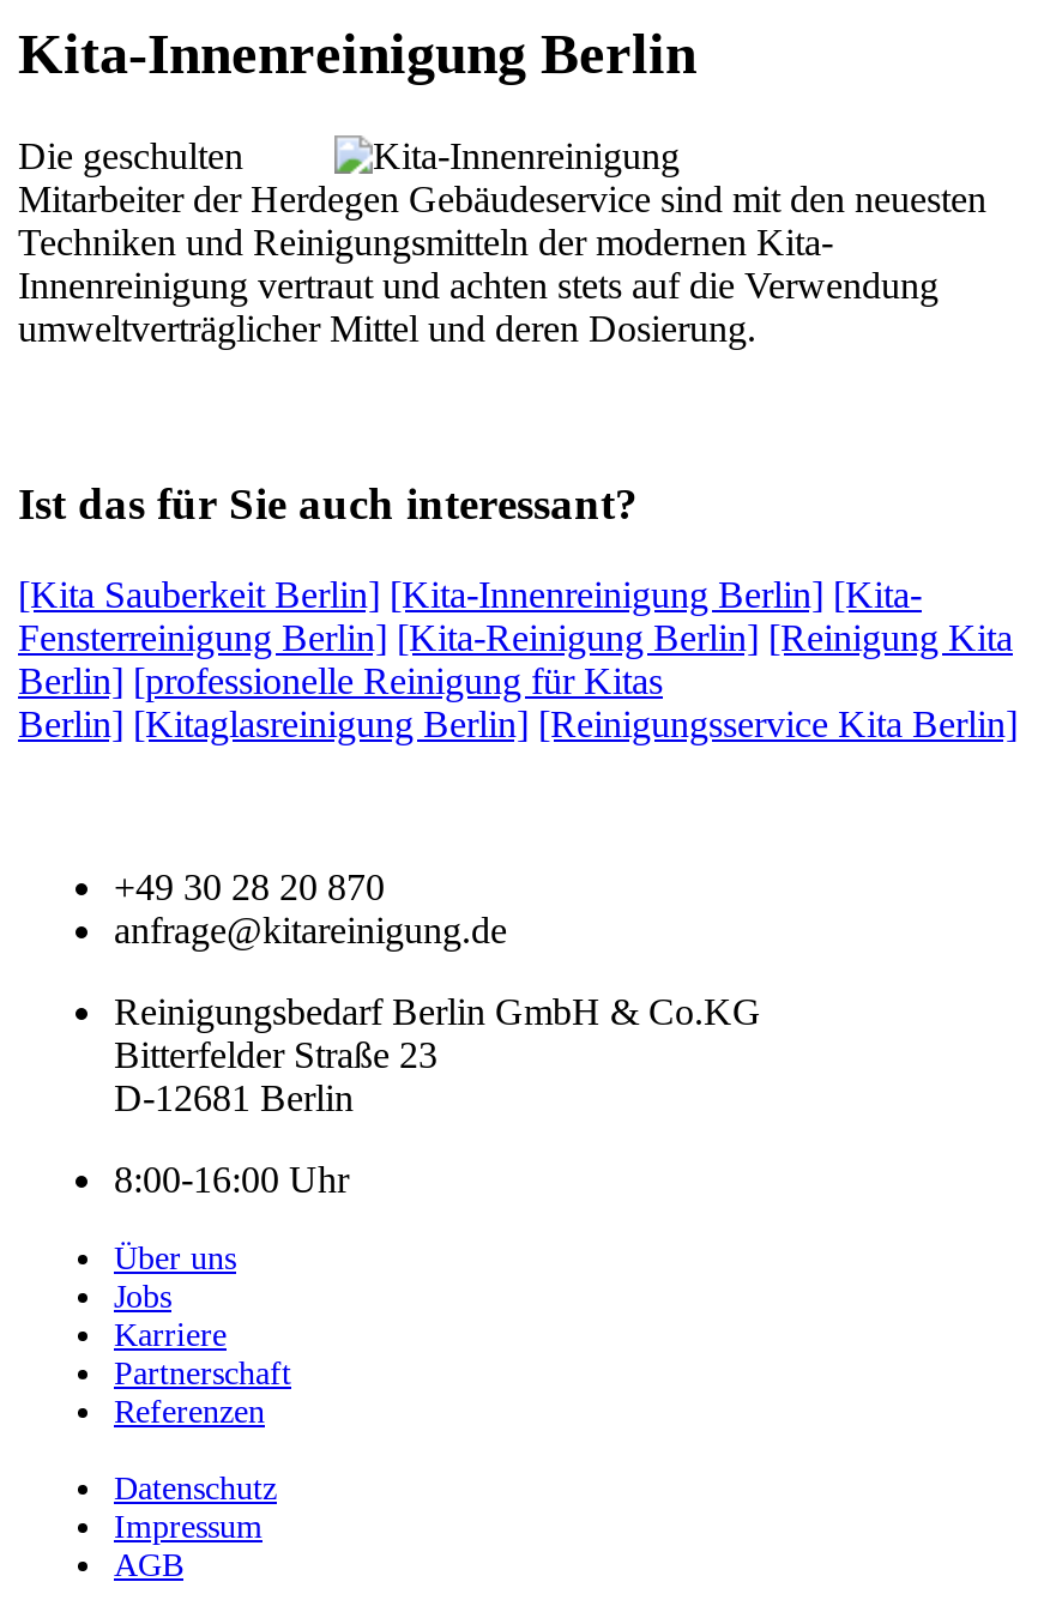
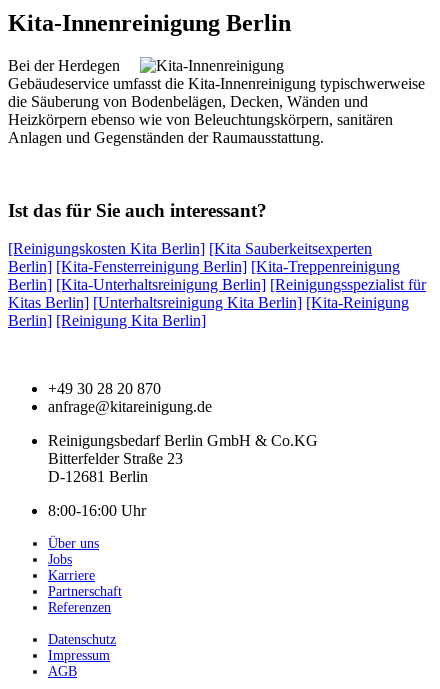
- Die geschulten
- Mitarbeiter der Herdegen Gebäudeservice sind mit den neuesten
- Techniken und Reinigungsmitteln der modernen Kita-
- Innenreinigung vertraut und achten stets auf die Verwendung
- umweltverträglicher Mittel und deren Dosierung.
+ Bei der Herdegen
+ Gebäudeservice umfasst die Kita-Innenreinigung typischwerweise
+ die Säuberung von Bodenbelägen, Decken, Wänden und
+ Heizkörpern ebenso wie von Beleuchtungskörpern, sanitären
+ Anlagen und Gegenständen der Raumausstattung.

- [Kita Sauberkeit Berlin] [Kita-Innenreinigung Berlin] [Kita-
- Fensterreinigung Berlin] [Kita-Reinigung Berlin] [Reinigung Kita
- Berlin] [professionelle Reinigung für Kitas
- Berlin] [Kitaglasreinigung Berlin] [Reinigungsservice Kita Berlin]
+ [Reinigungskosten Kita Berlin] [Kita Sauberkeitsexperten
+ Berlin] [Kita-Fensterreinigung Berlin] [Kita-Treppenreinigung
+ Berlin] [Kita-Unterhaltsreinigung Berlin] [Reinigungsspezialist für
+ Kitas Berlin] [Unterhaltsreinigung Kita Berlin] [Kita-Reinigung
+ Berlin] [Reinigung Kita Berlin]
